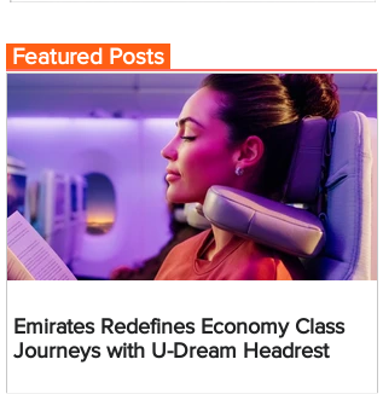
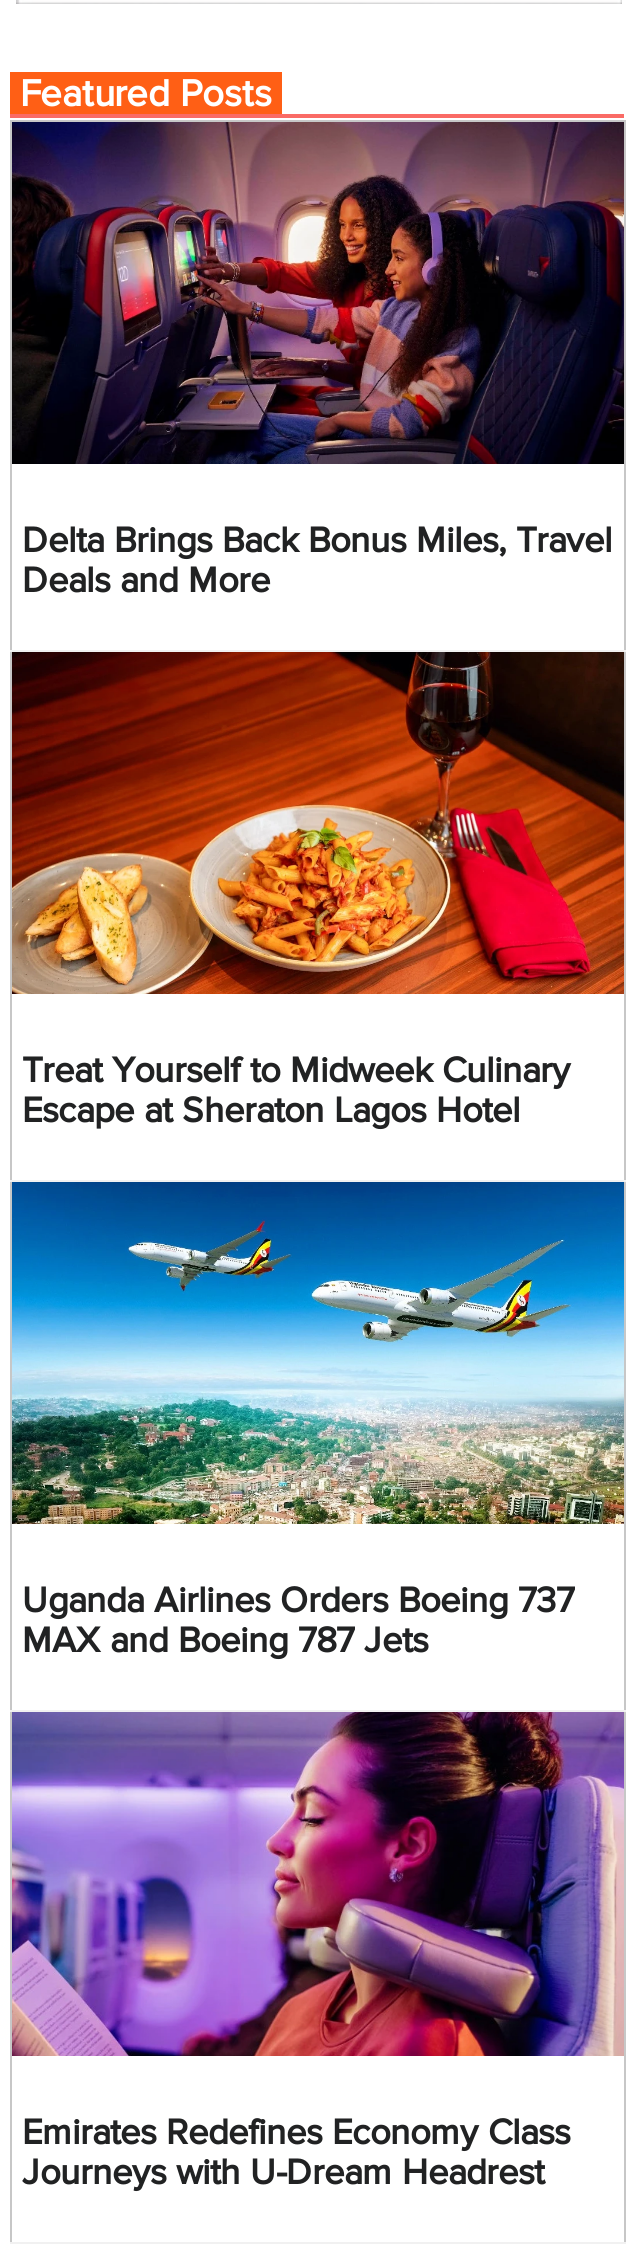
+ [image]
+ Delta Brings Back Bonus Miles, Travel
+ Deals and More

+ [image]
+ Treat Yourself to Midweek Culinary
+ Escape at Sheraton Lagos Hotel

+ [image]
+ Uganda Airlines Orders Boeing 737
+ MAX and Boeing 787 Jets
